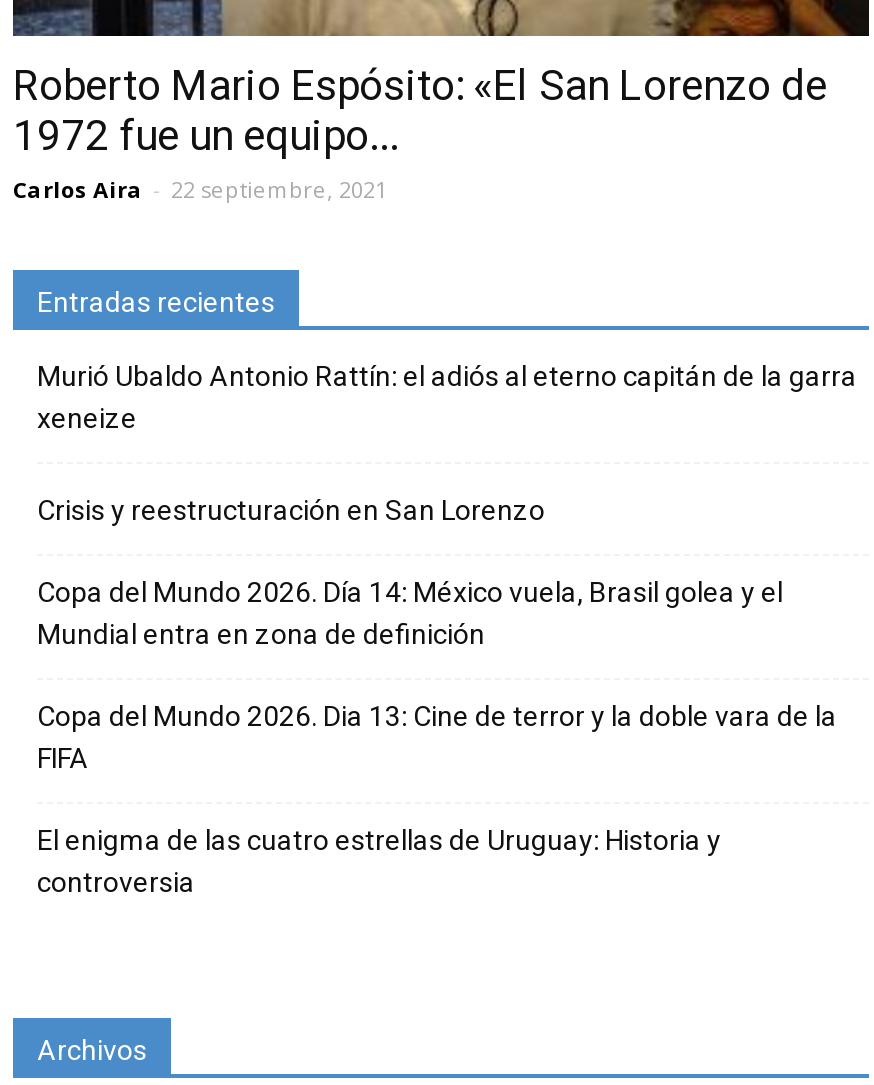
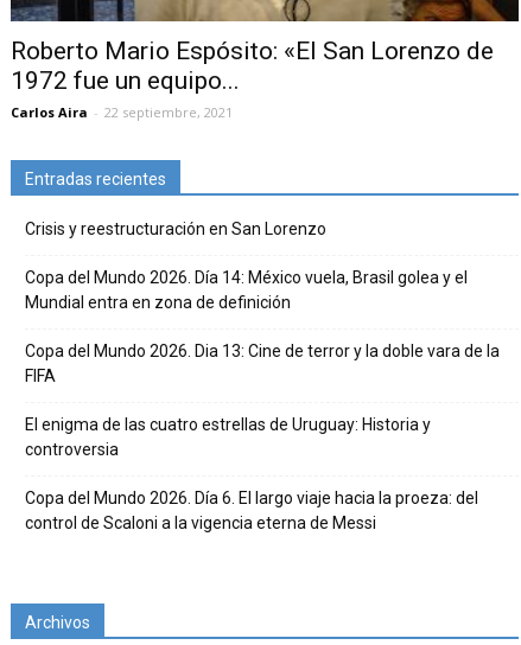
- Murió Ubaldo Antonio Rattín: el adiós al eterno capitán de la garra
- xeneize

moved up: Crisis y reestructuración en San Lorenzo | Copa del Mundo 2026. Día 14: México vuela, Brasil golea y el | Mundial entra en zona de definición | Copa del Mundo 2026. Dia 13: Cine de terror y la doble vara de la | FIFA | El enigma de las cuatro estrellas de Uruguay: Historia y | controversia

+ Copa del Mundo 2026. Día 6. El largo viaje hacia la proeza: del
+ control de Scaloni a la vigencia eterna de Messi
